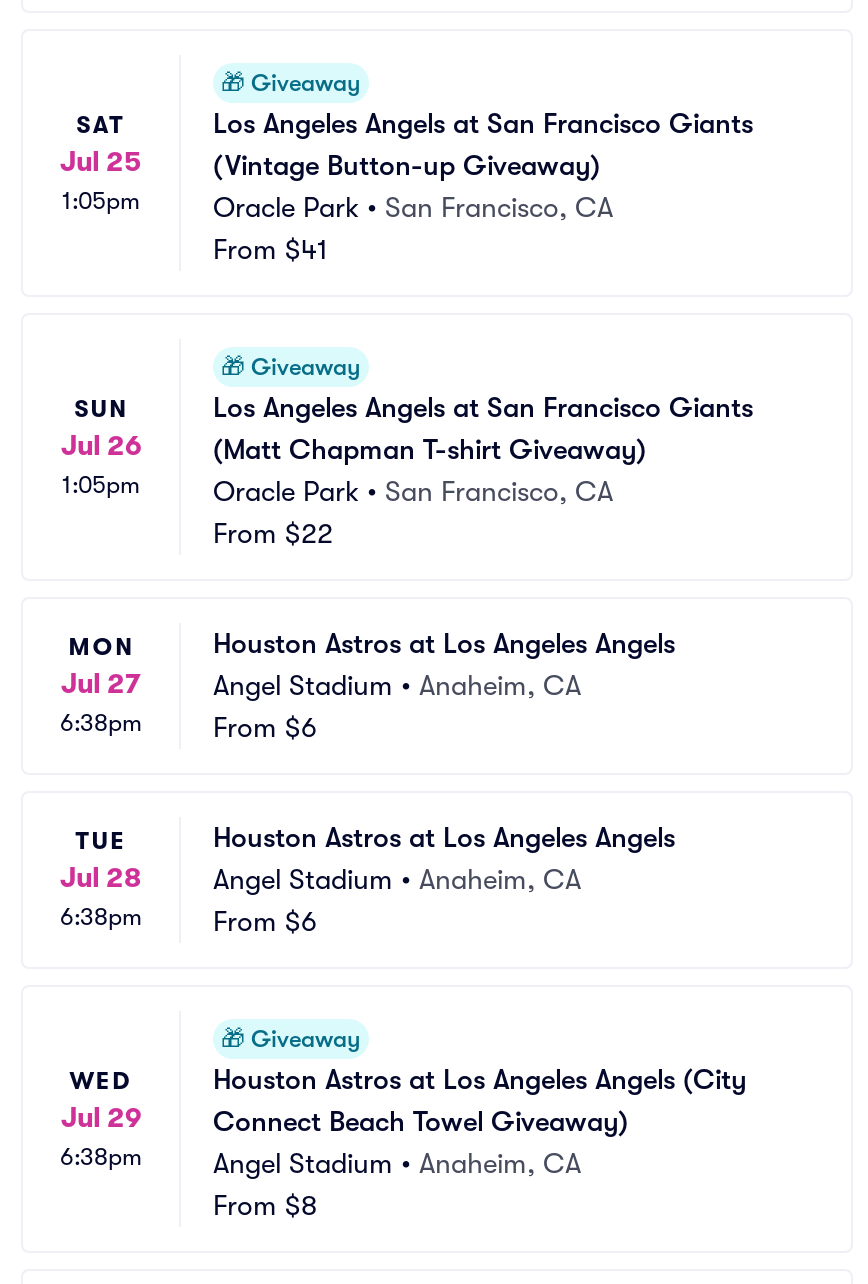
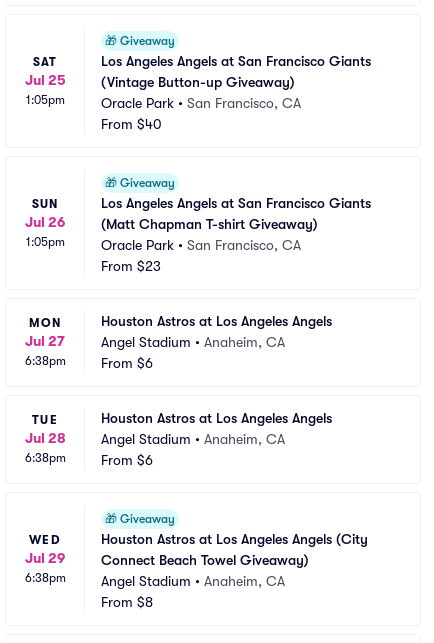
- From $41
+ From $40

- From $22
+ From $23
